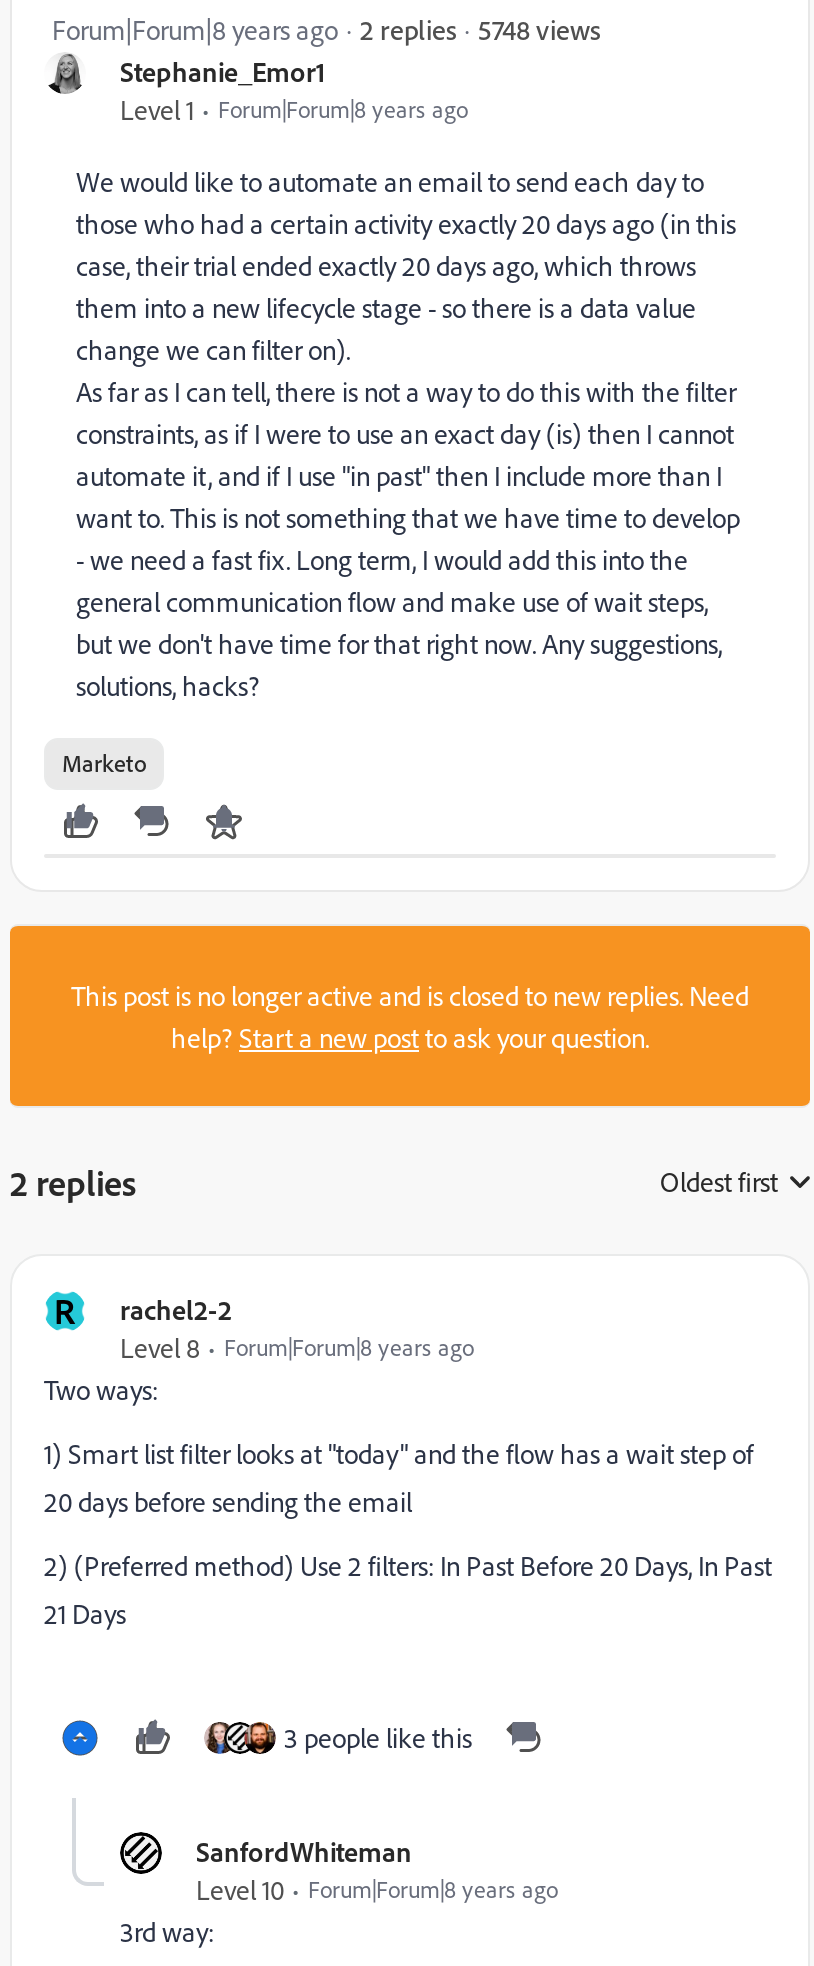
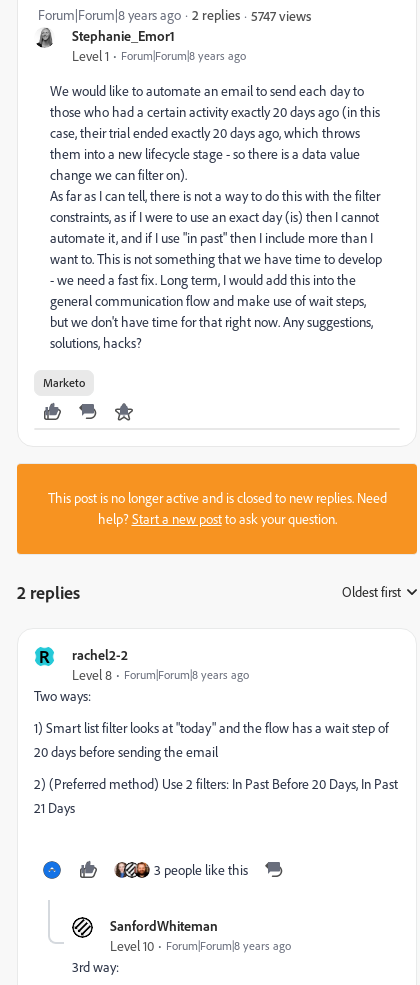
- 5748 views
+ 5747 views
